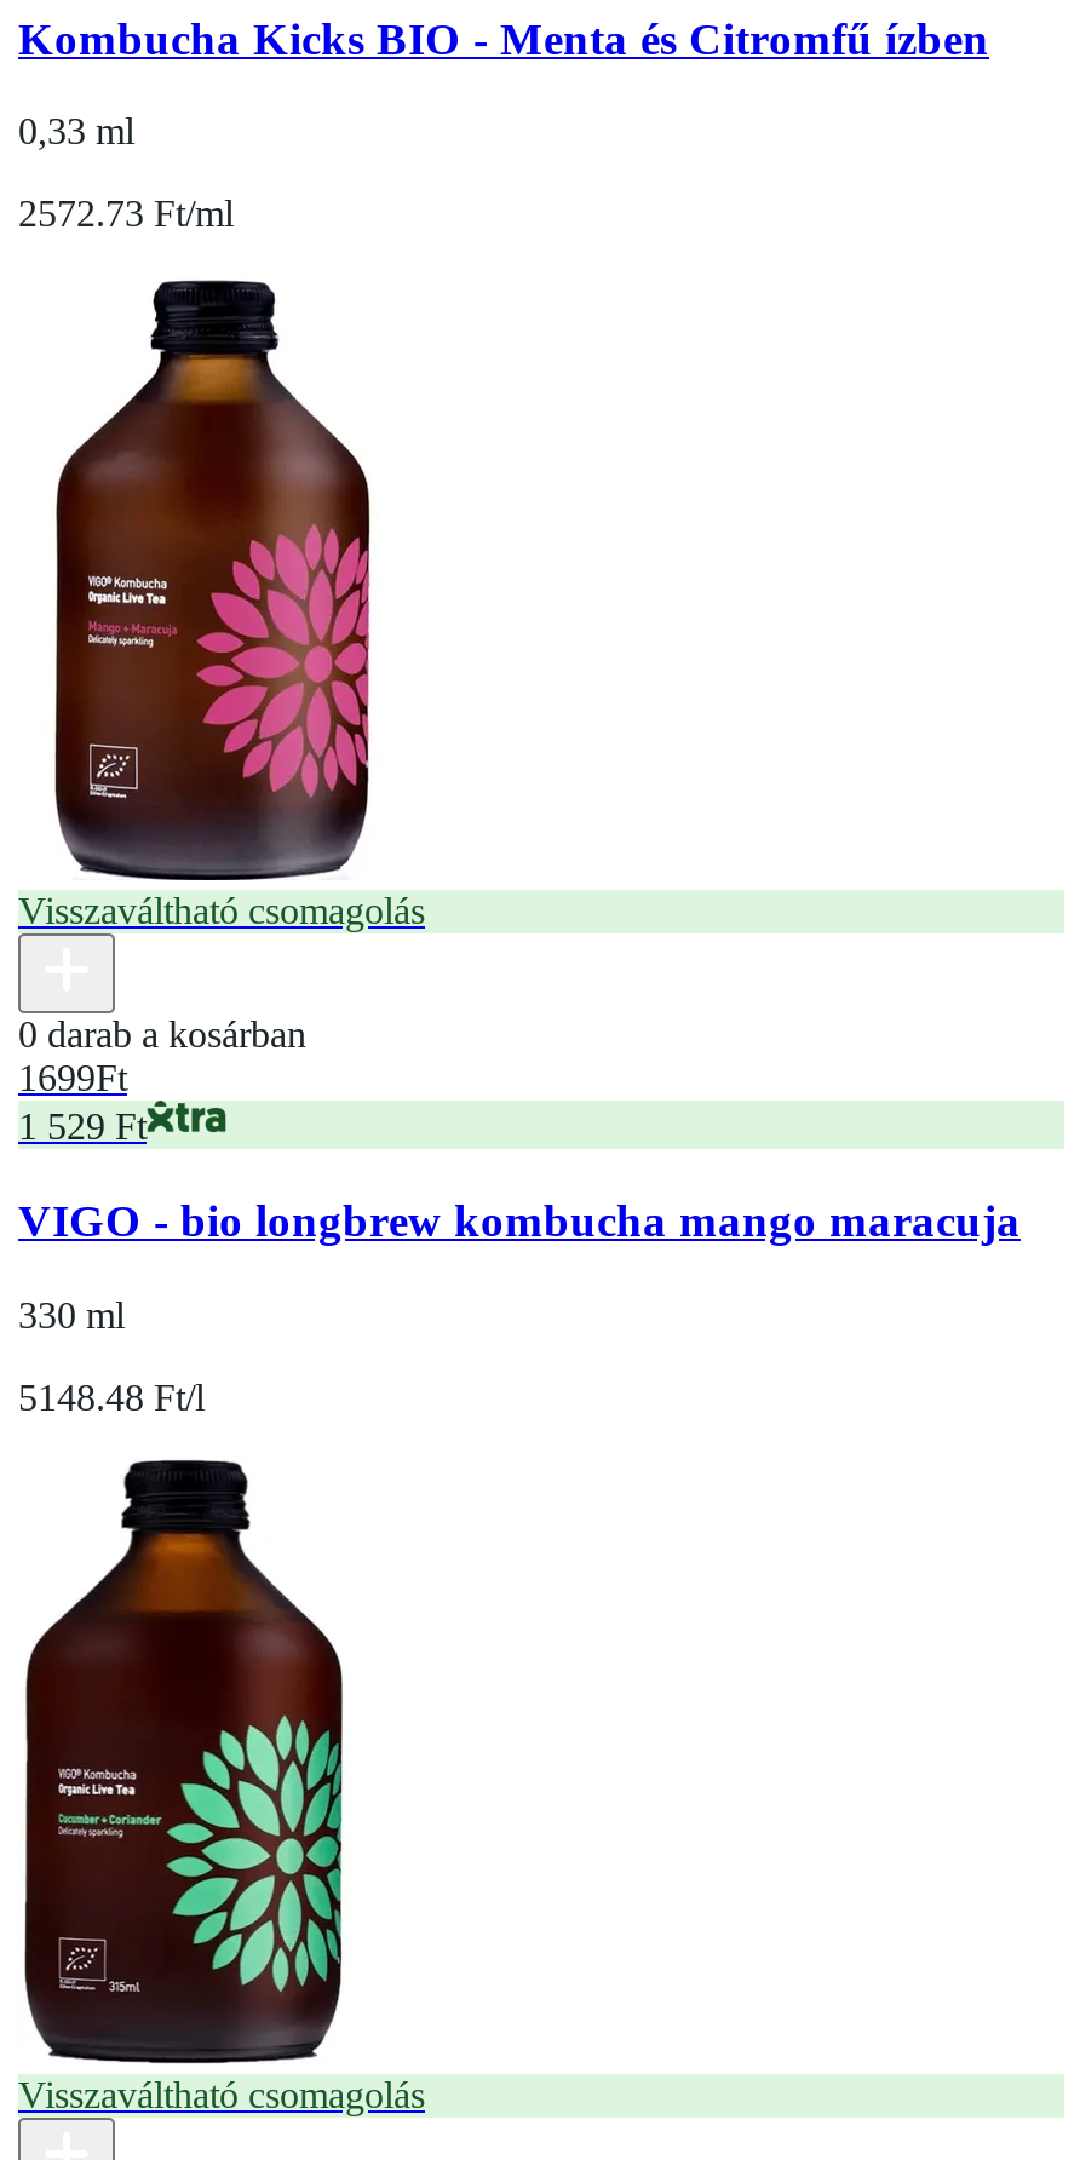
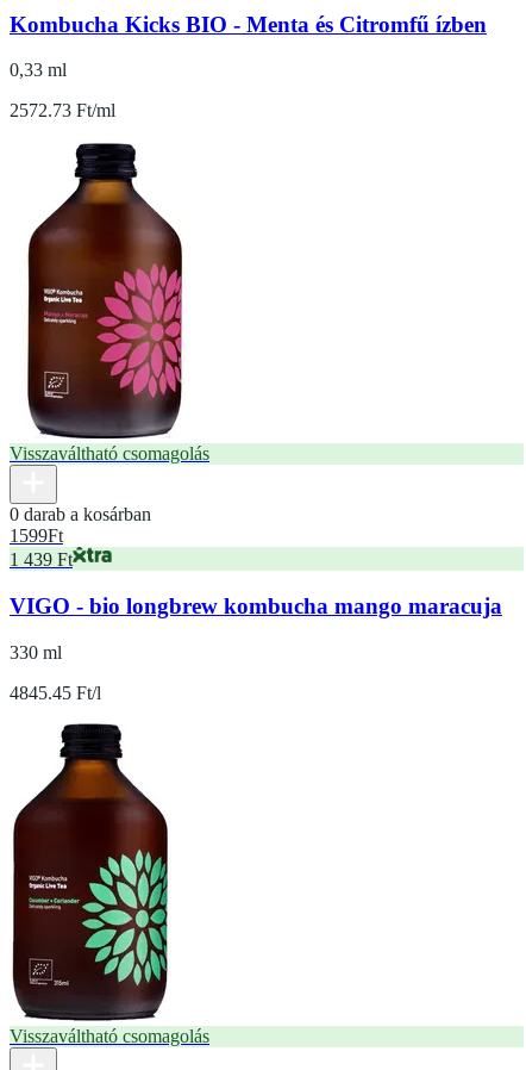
- 1699Ft
+ 1599Ft

- 1 529 Ft
+ 1 439 Ft

- 5148.48 Ft/l
+ 4845.45 Ft/l
